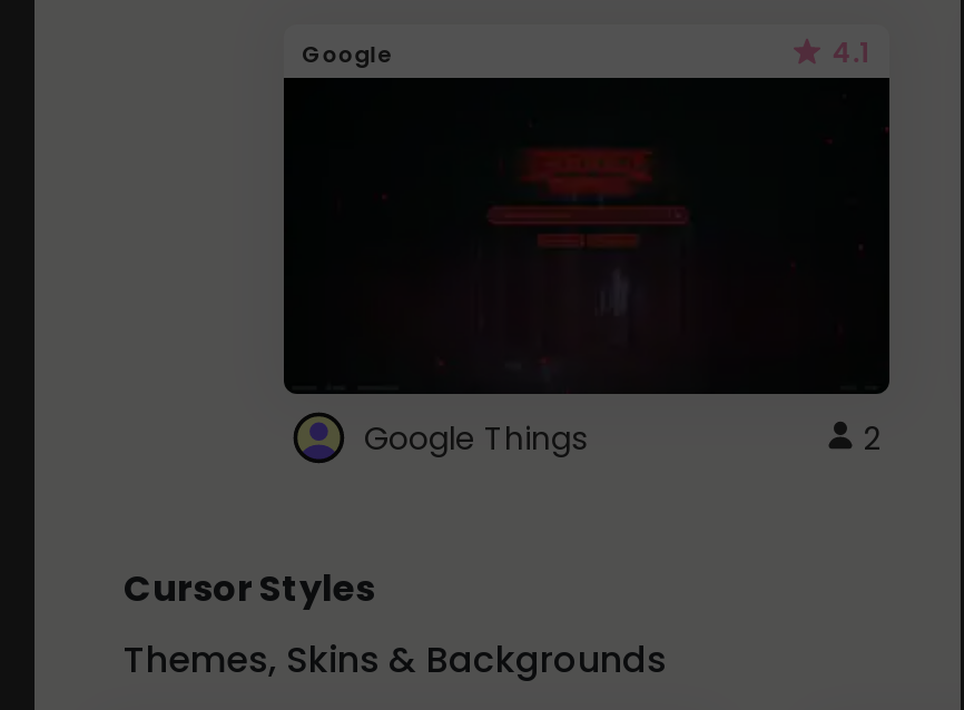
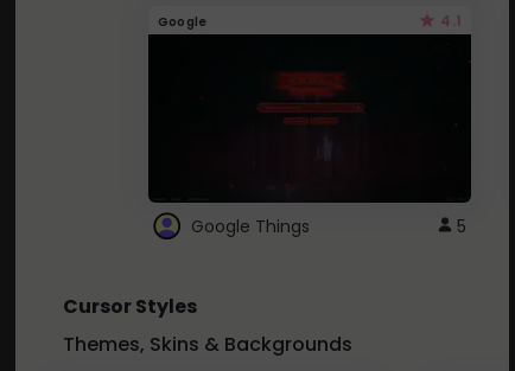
- 2
+ 5
